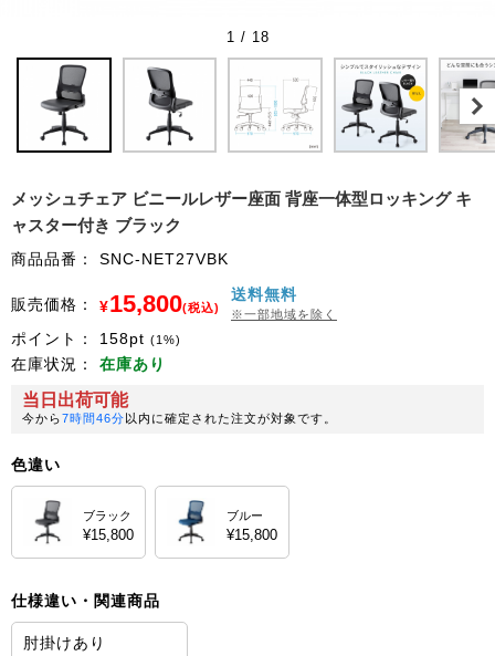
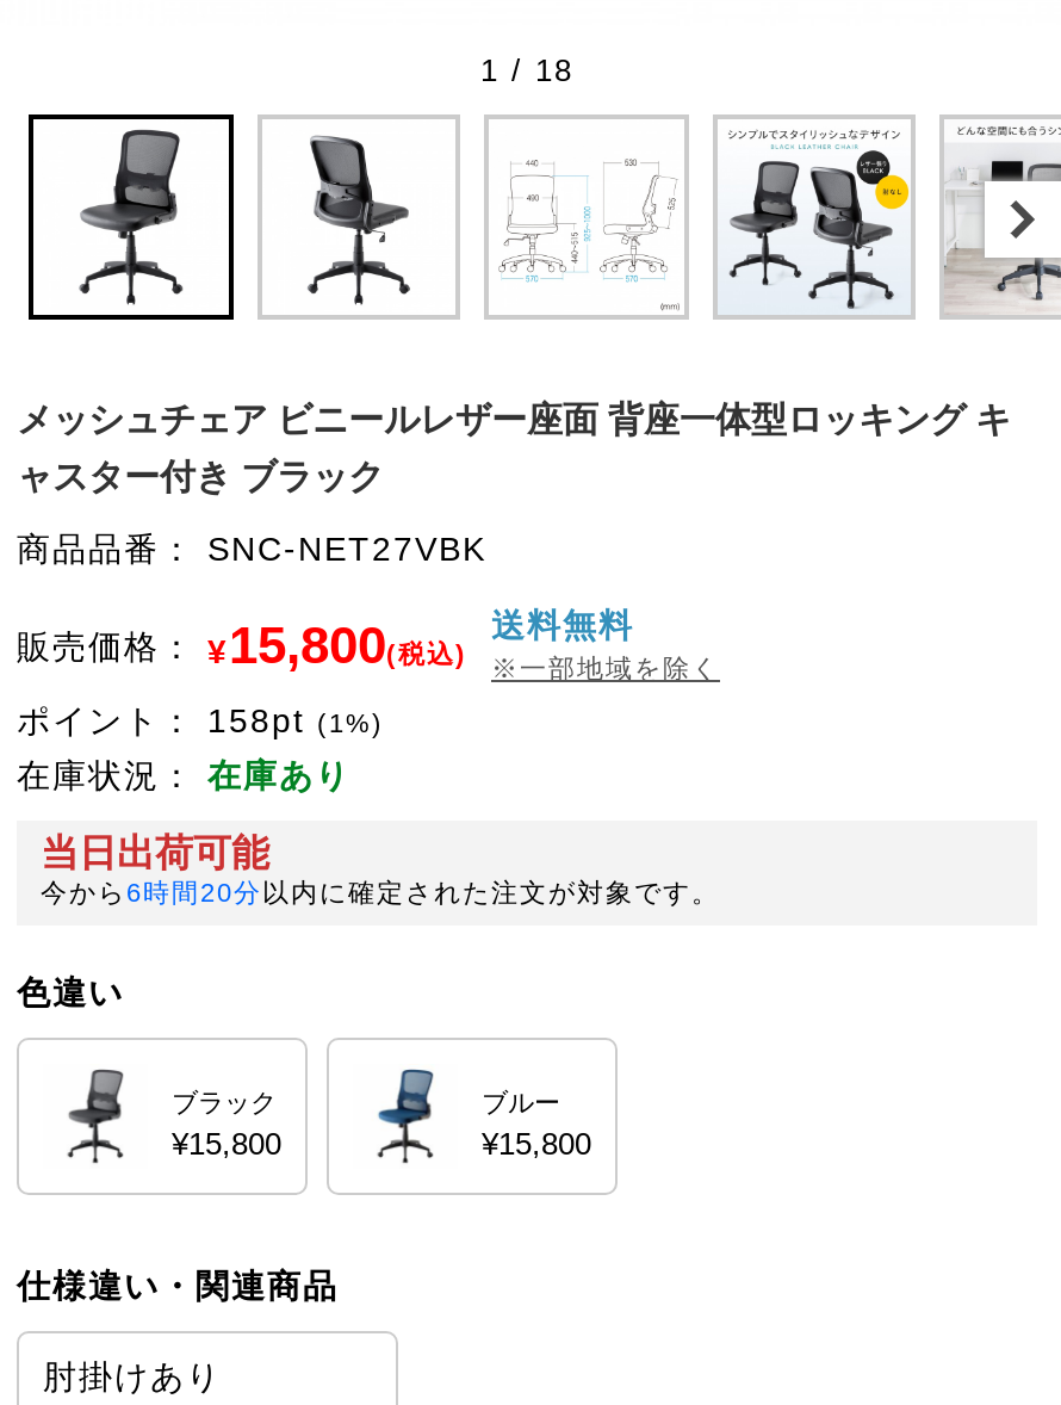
- 今から7時間46分以内に確定された注文が対象です。
+ 今から6時間20分以内に確定された注文が対象です。
